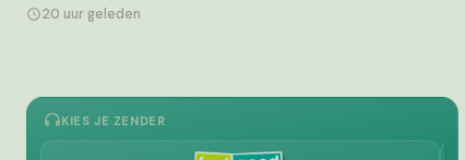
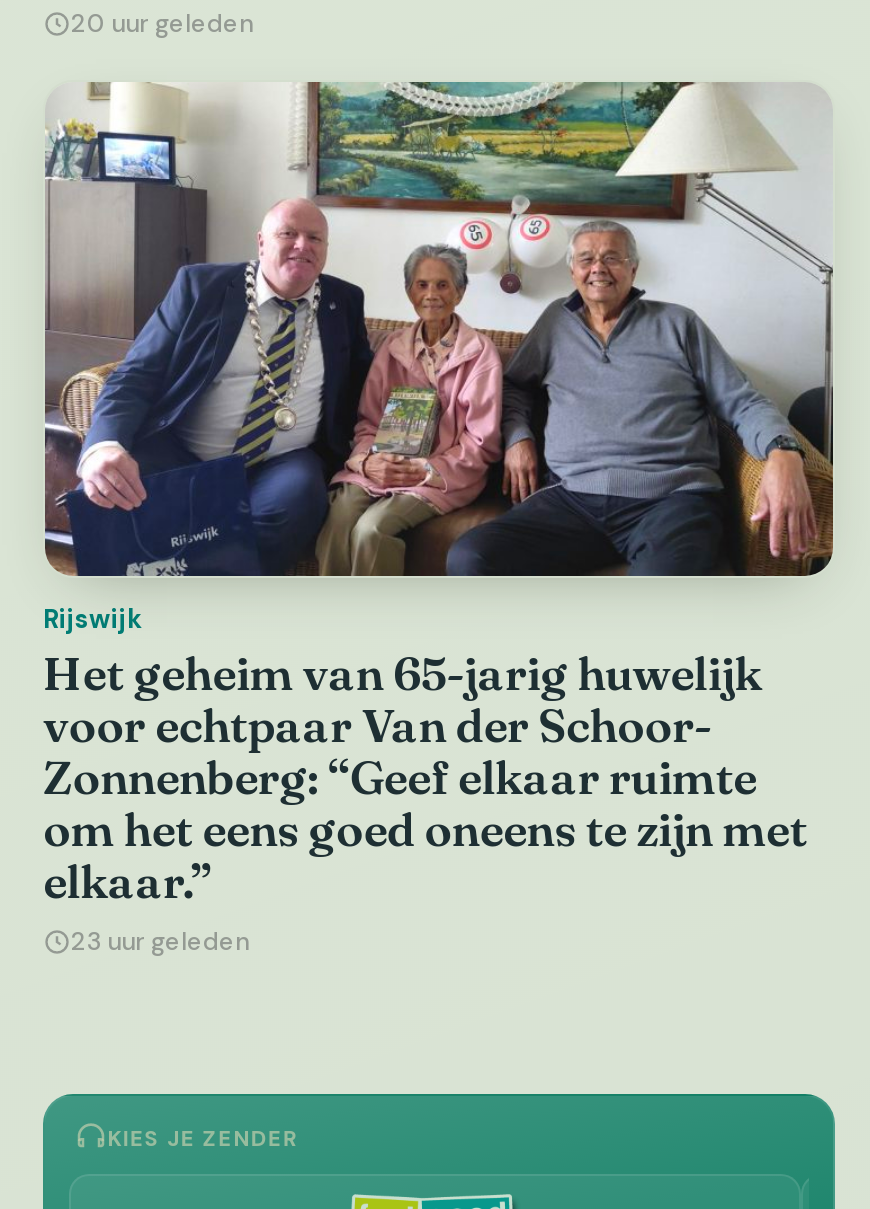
+ [image]
+ Rijswijk
+ Het geheim van 65-jarig huwelijk
+ voor echtpaar Van der Schoor-
+ Zonnenberg: “Geef elkaar ruimte
+ om het eens goed oneens te zijn met
+ elkaar.”
+ 23 uur geleden
